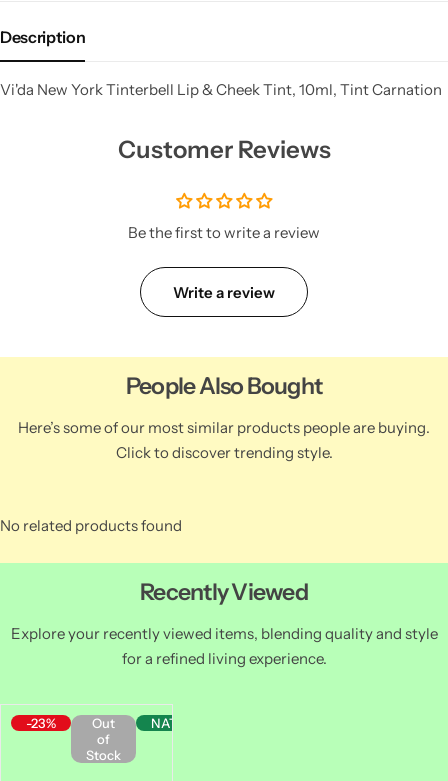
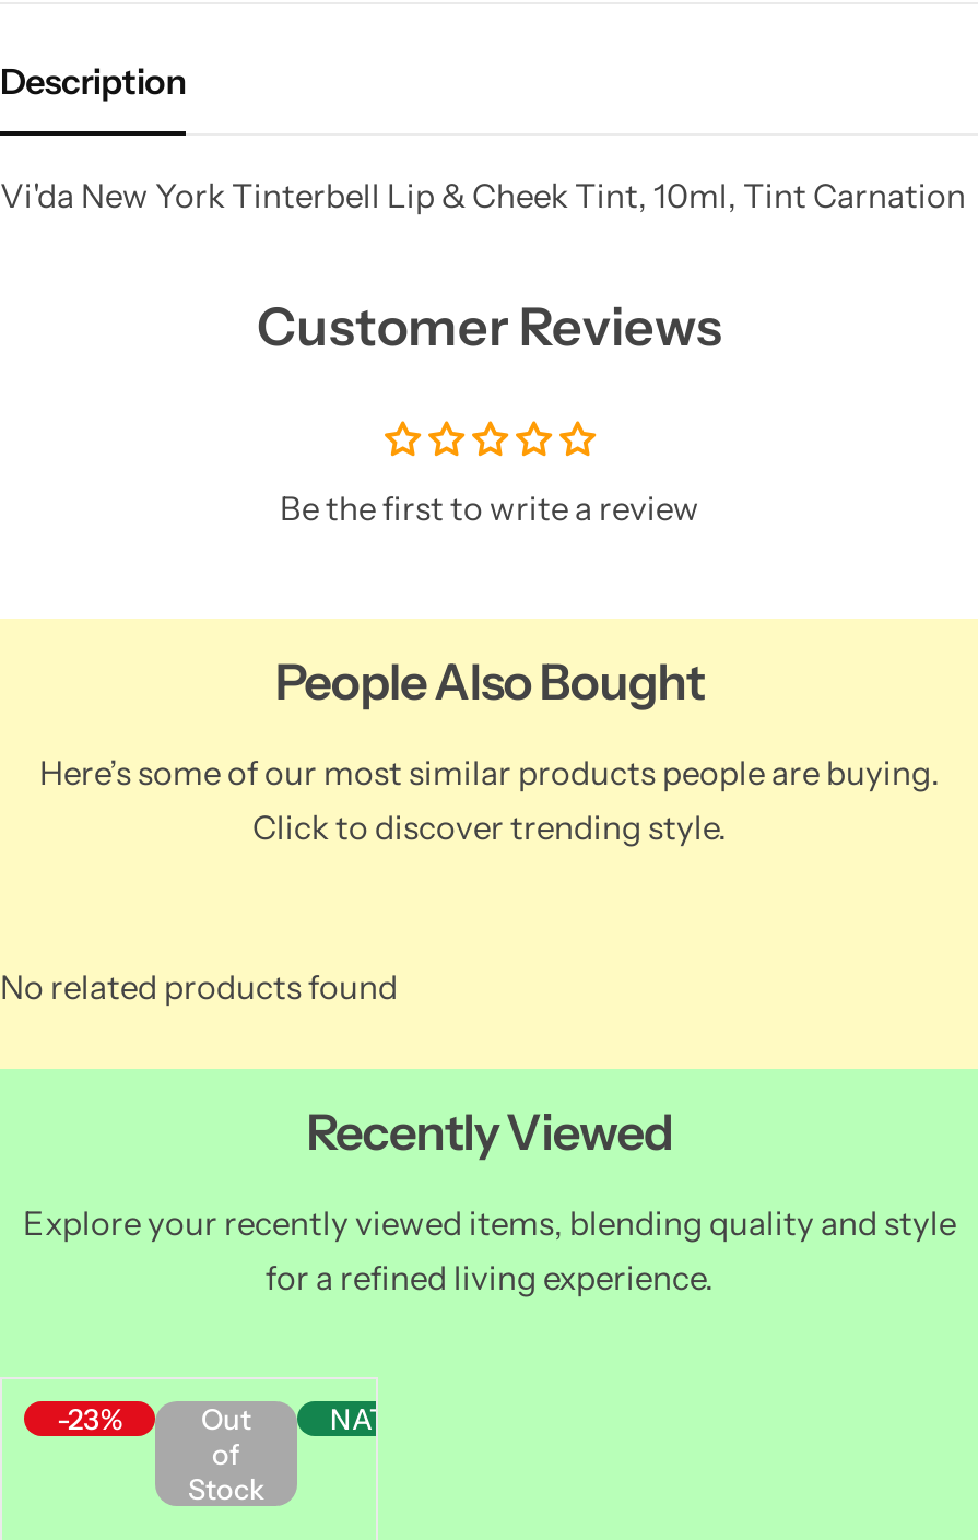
- Write a review
